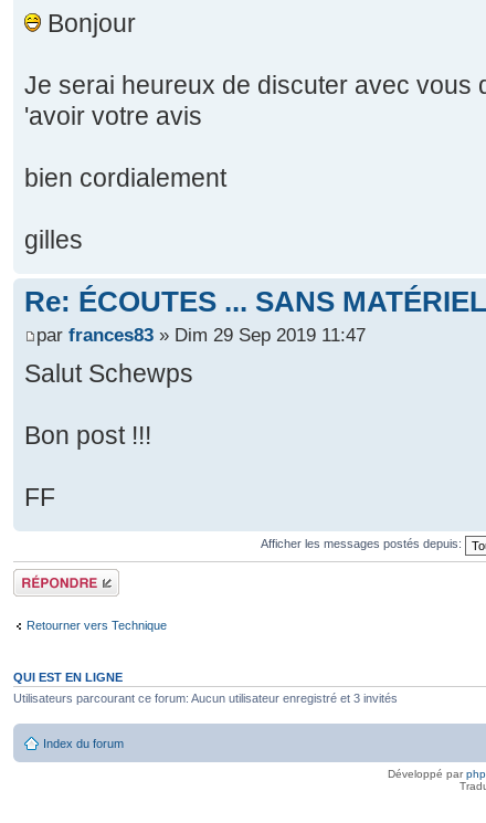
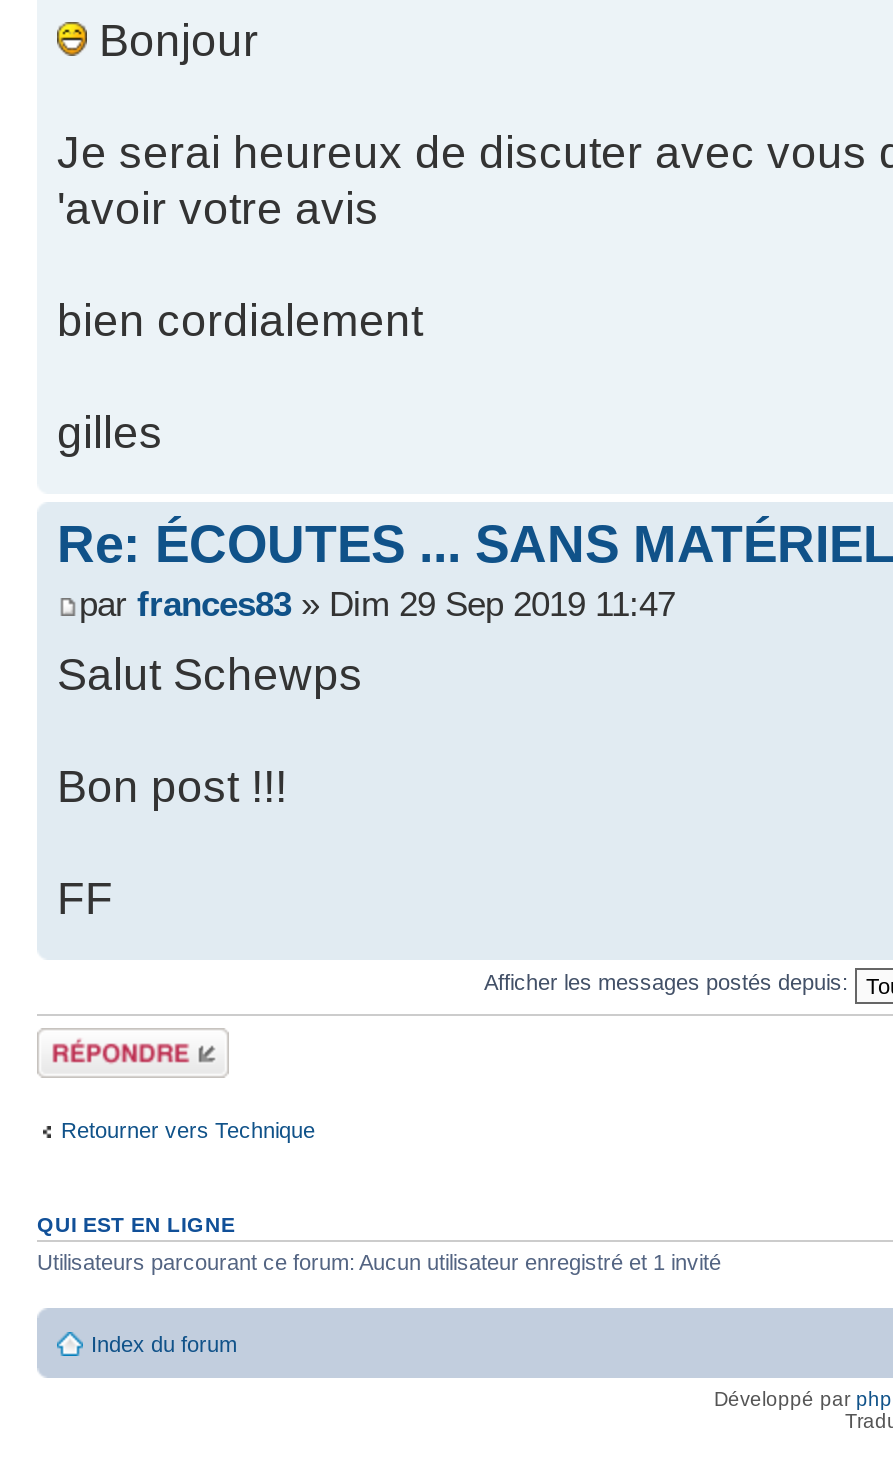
- Utilisateurs parcourant ce forum: Aucun utilisateur enregistré et 3 invités
+ Utilisateurs parcourant ce forum: Aucun utilisateur enregistré et 1 invité
